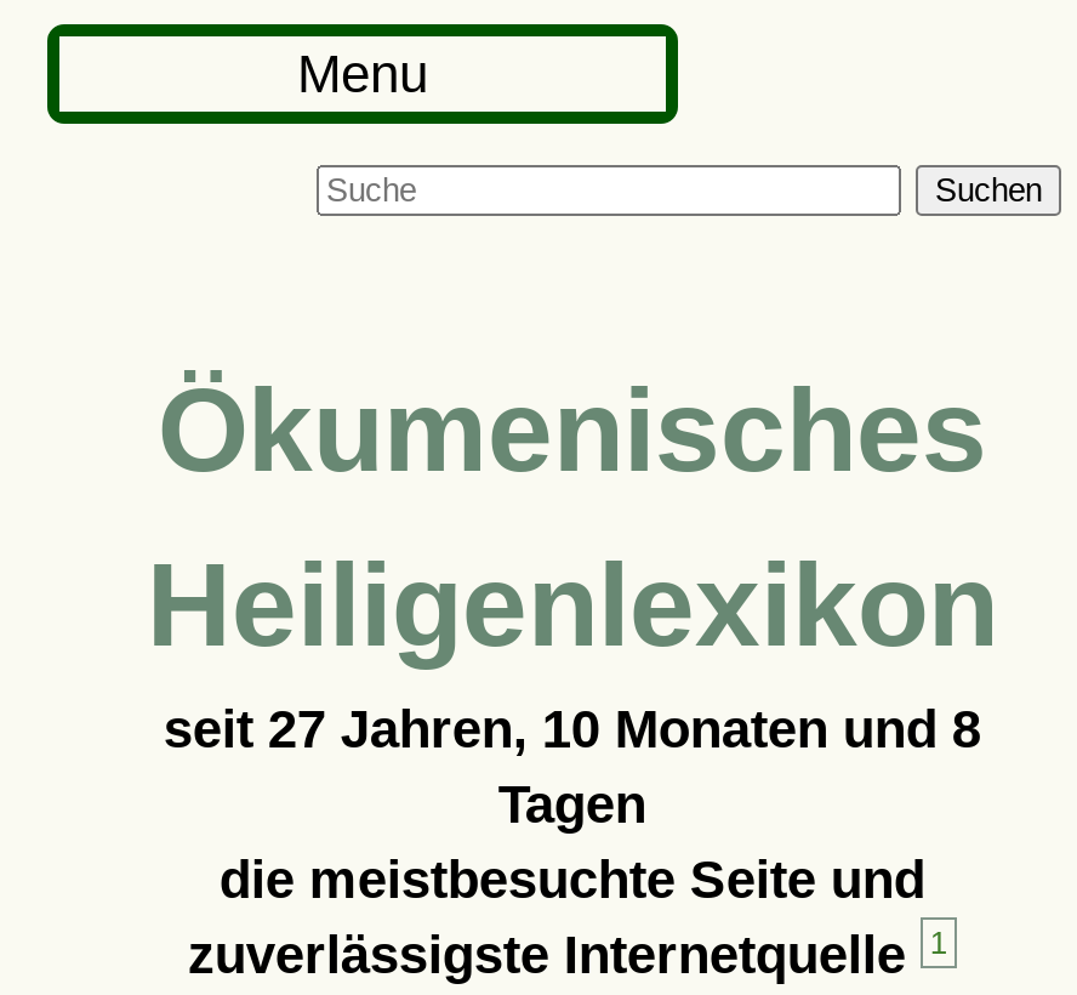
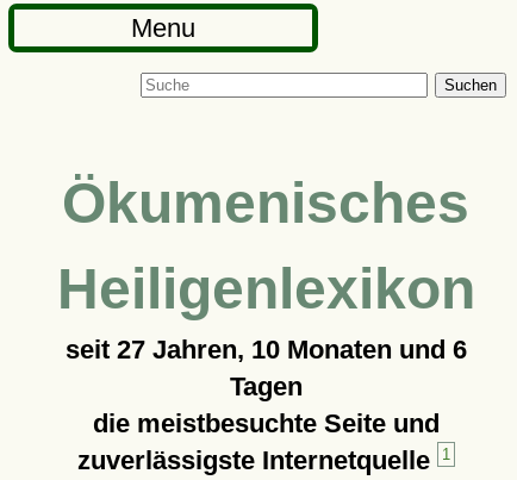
- seit 27 Jahren, 10 Monaten und 8
+ seit 27 Jahren, 10 Monaten und 6
